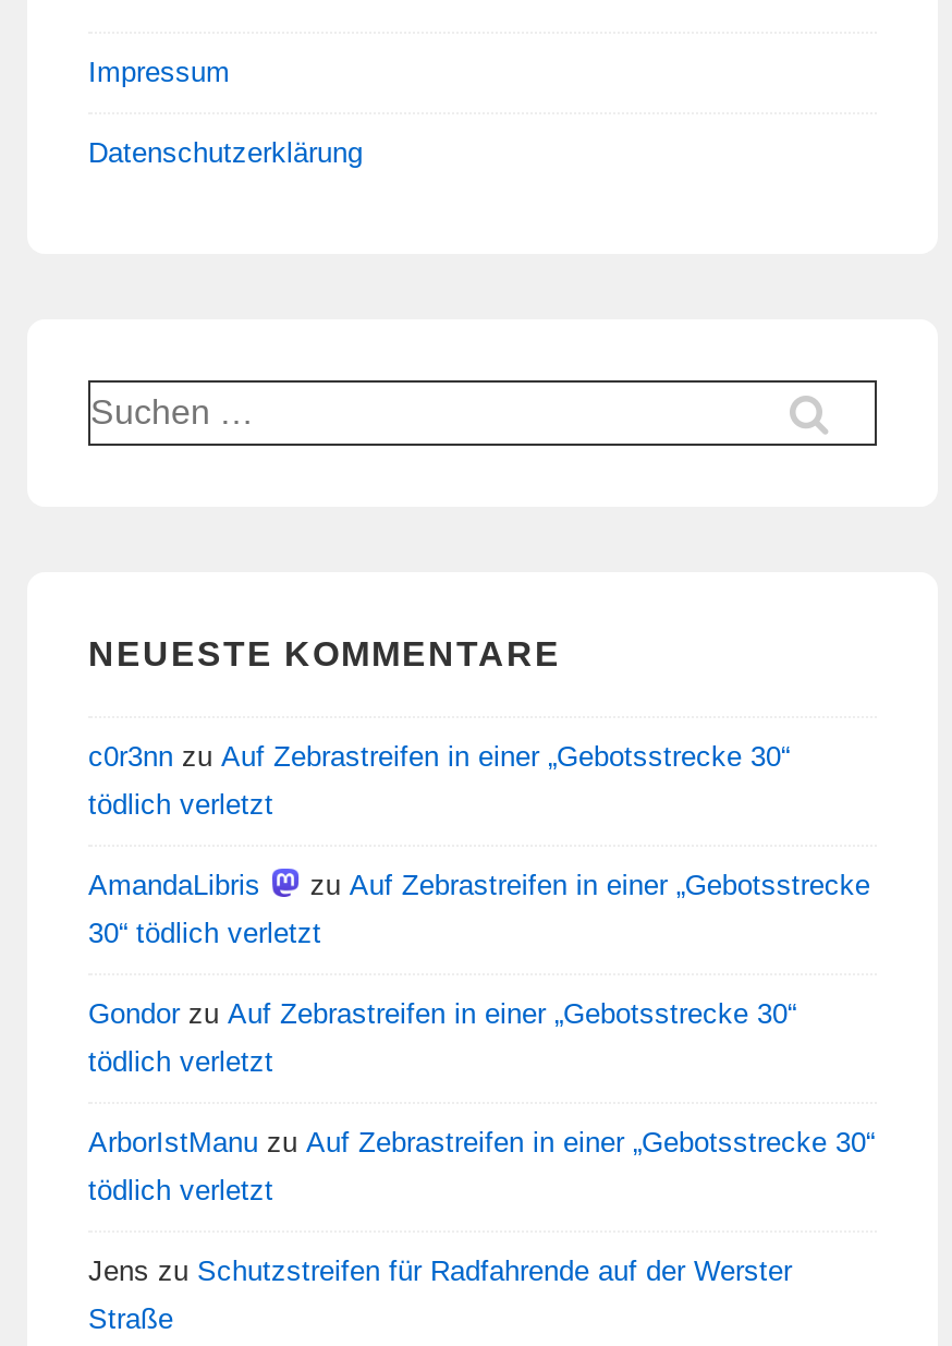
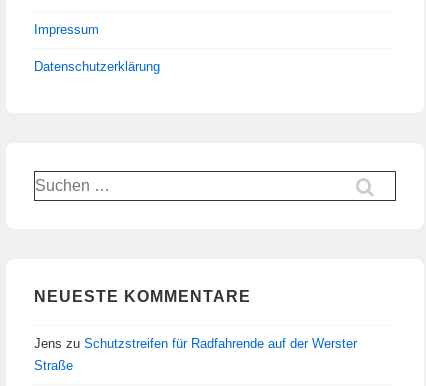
- c0r3nn zu Auf Zebrastreifen in einer „Gebotsstrecke 30“
- tödlich verletzt
- AmandaLibris
- zu Auf Zebrastreifen in einer „Gebotsstrecke
- 30“ tödlich verletzt
- Gondor zu Auf Zebrastreifen in einer „Gebotsstrecke 30“
- tödlich verletzt
- ArborIstManu zu Auf Zebrastreifen in einer „Gebotsstrecke 30“
- tödlich verletzt
